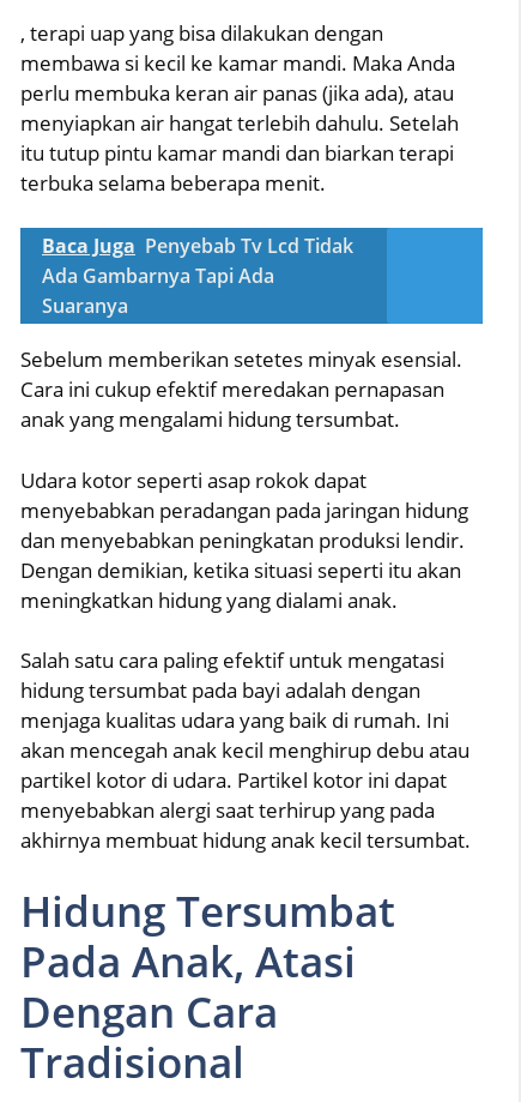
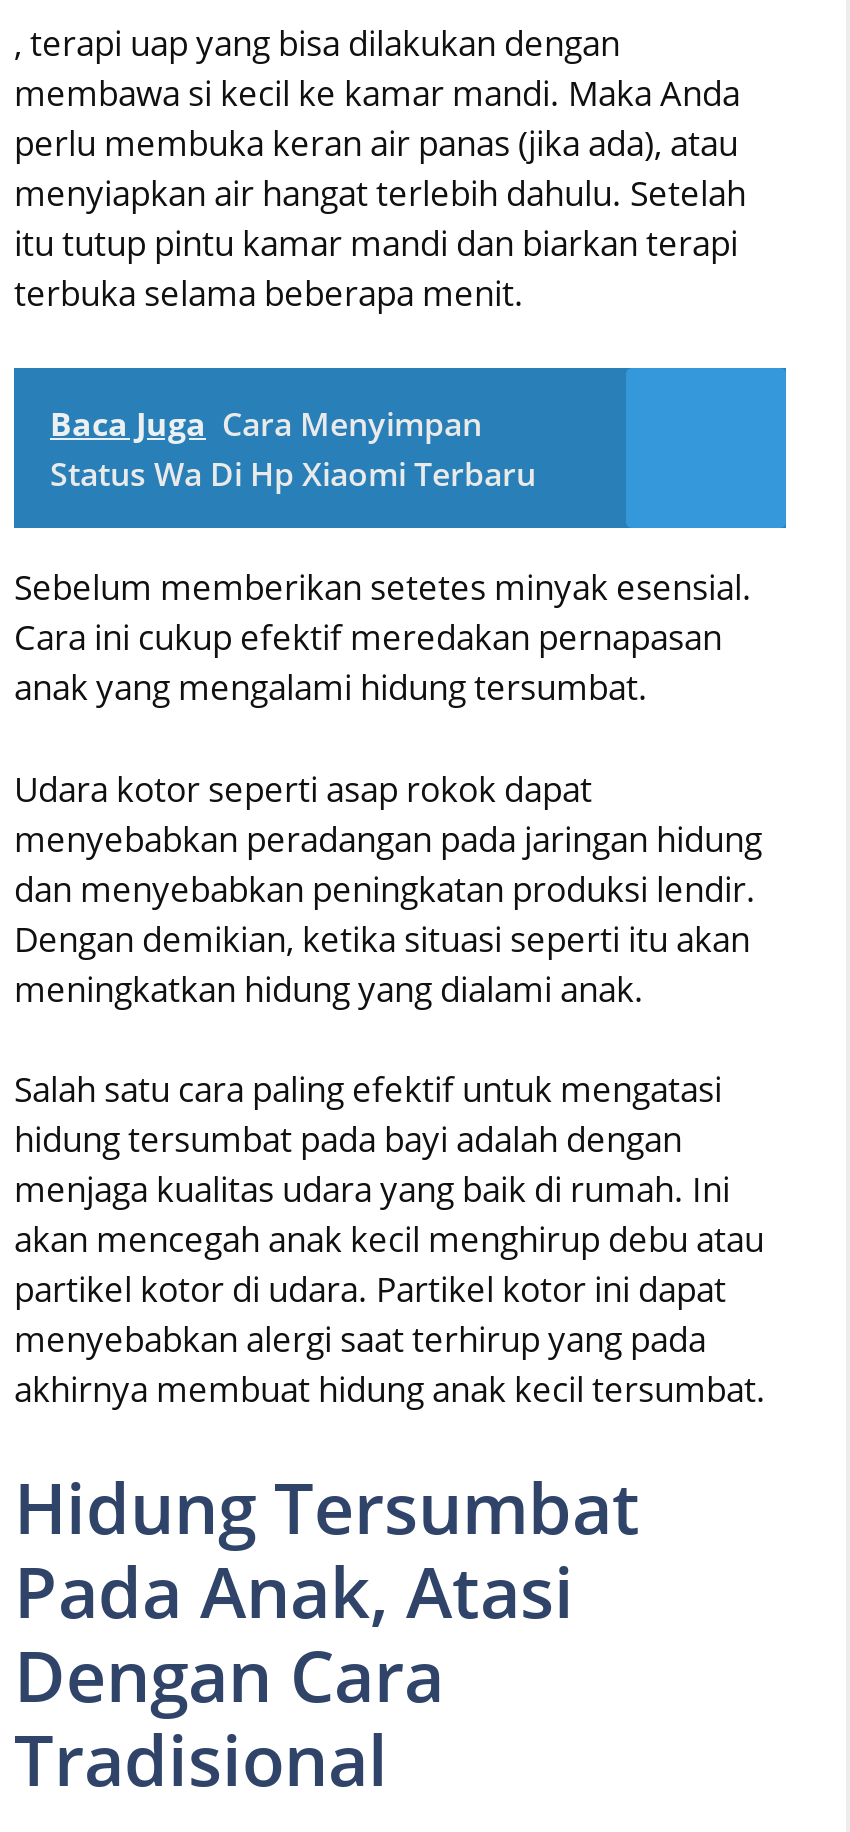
- Baca Juga Penyebab Tv Lcd Tidak
- Ada Gambarnya Tapi Ada
- Suaranya
+ Baca Juga Cara Menyimpan
+ Status Wa Di Hp Xiaomi Terbaru
